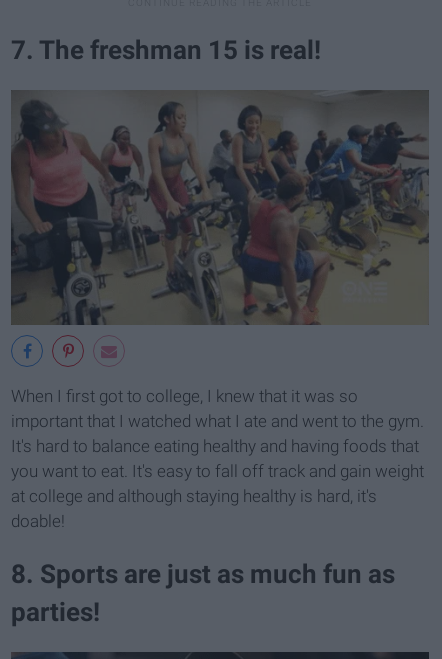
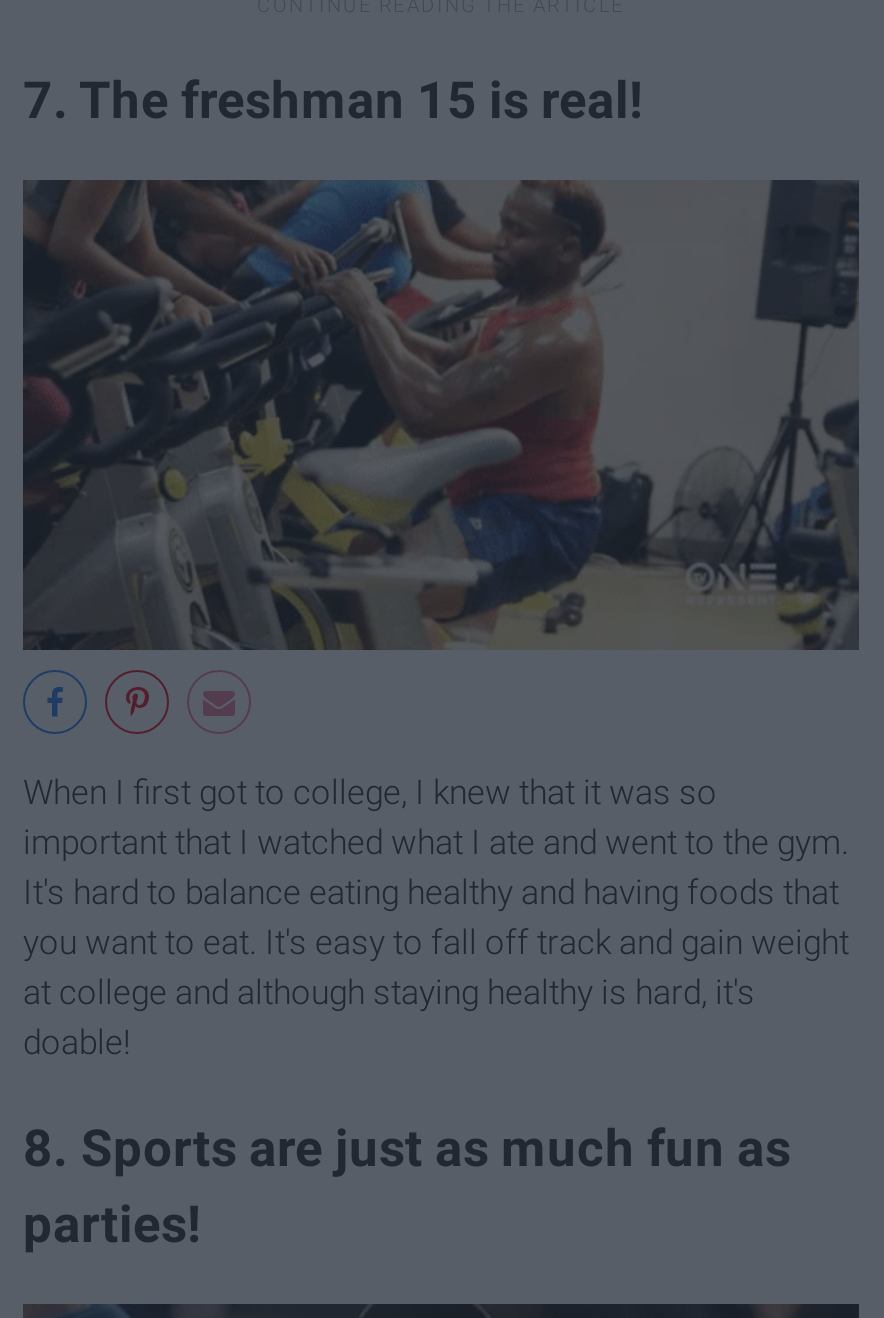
- [image]
+ [image]
